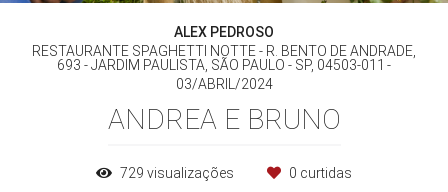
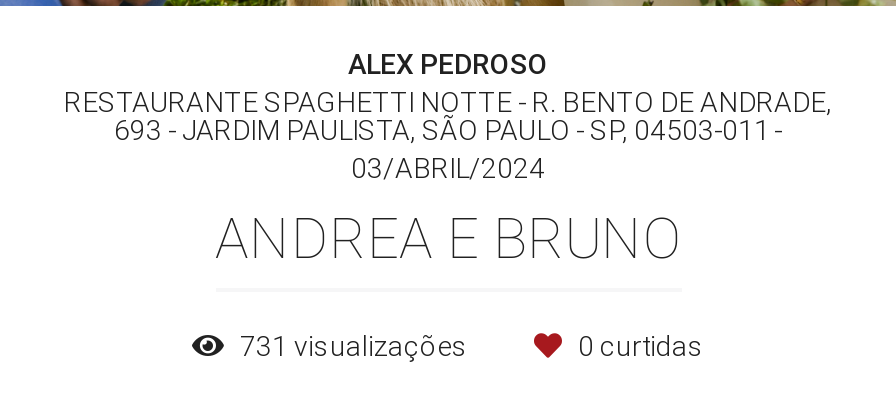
- 729 visualizações
+ 731 visualizações
